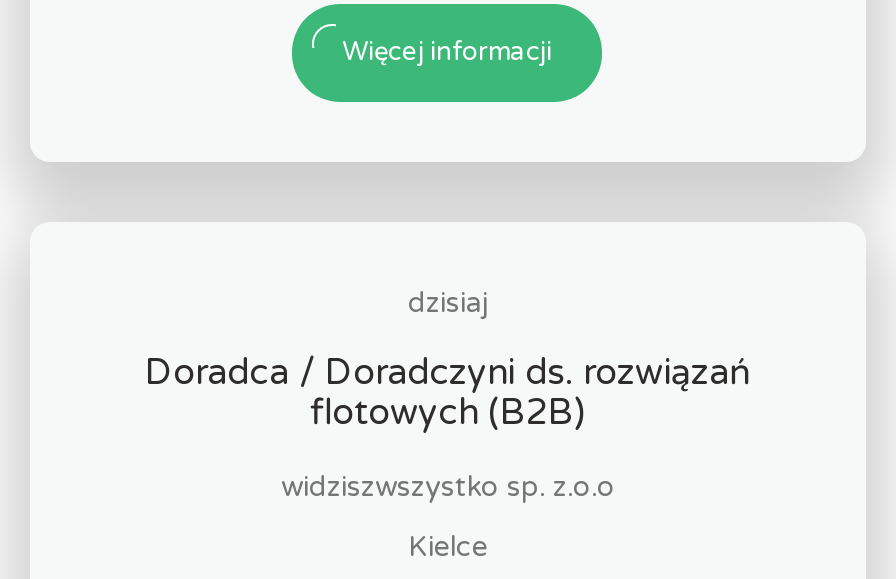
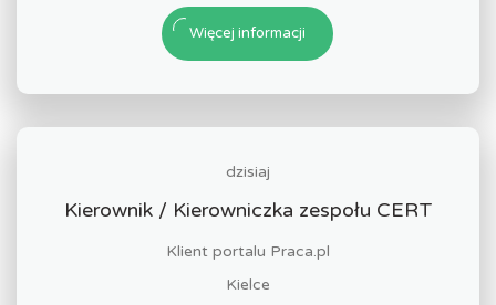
- Doradca / Doradczyni ds. rozwiązań
- flotowych (B2B)
+ Kierownik / Kierowniczka zespołu CERT

- widziszwszystko sp. z.o.o
+ Klient portalu Praca.pl
